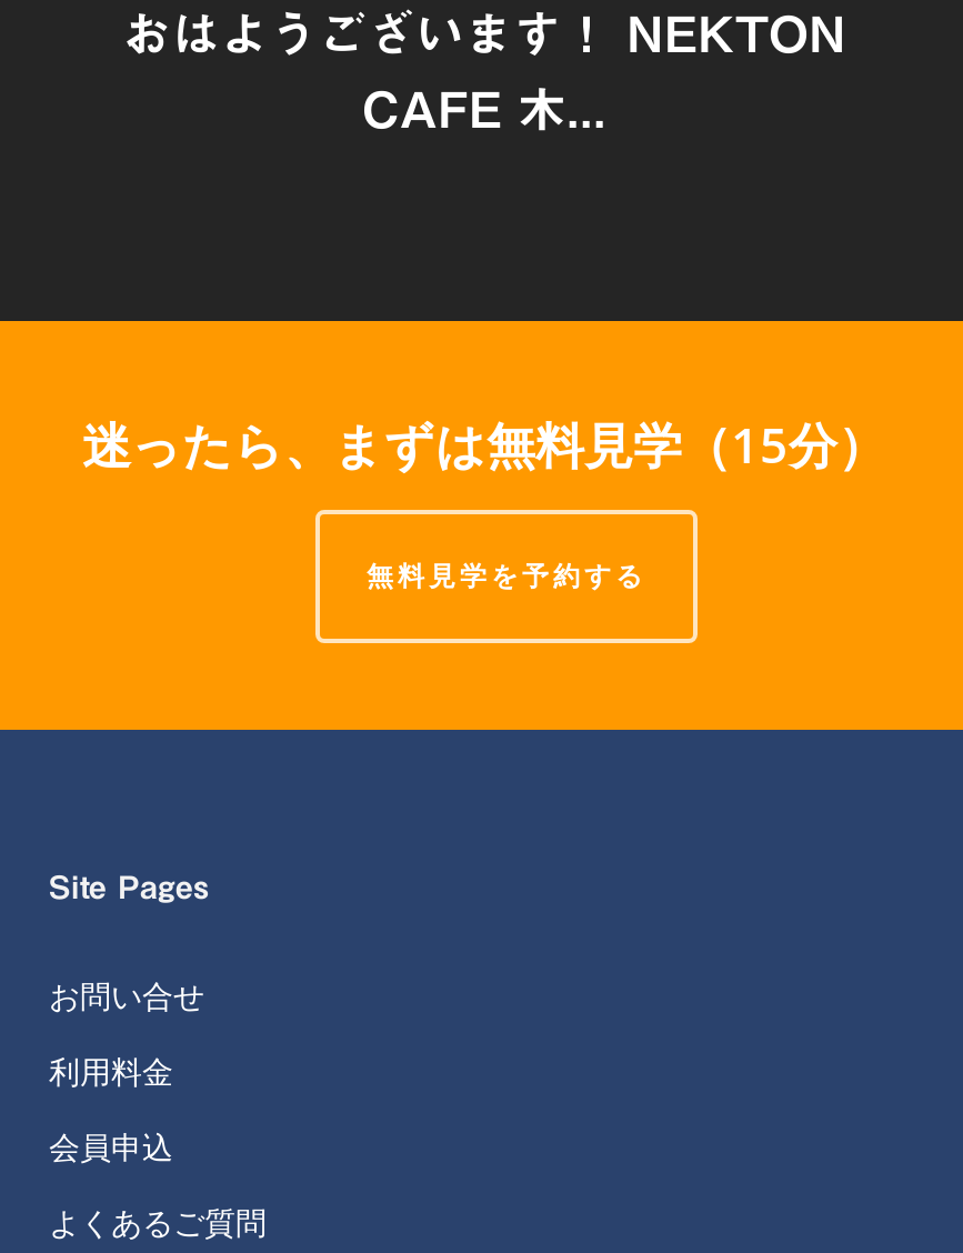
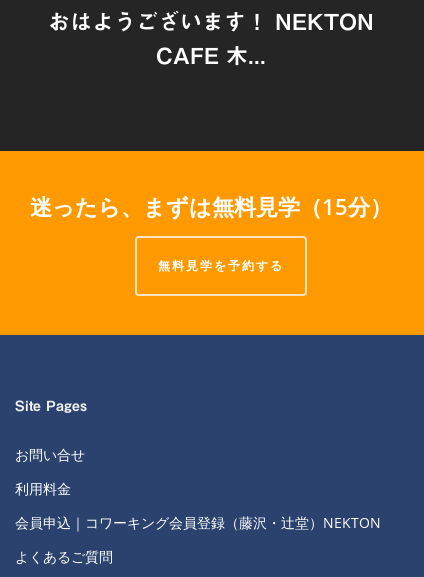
- 会員申込
+ 会員申込｜コワーキング会員登録（藤沢・辻堂）NEKTON
